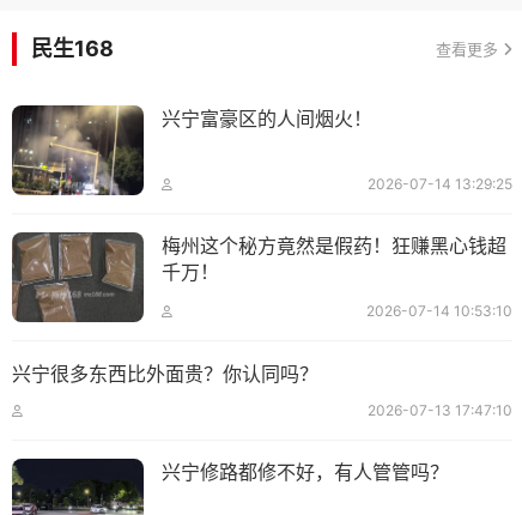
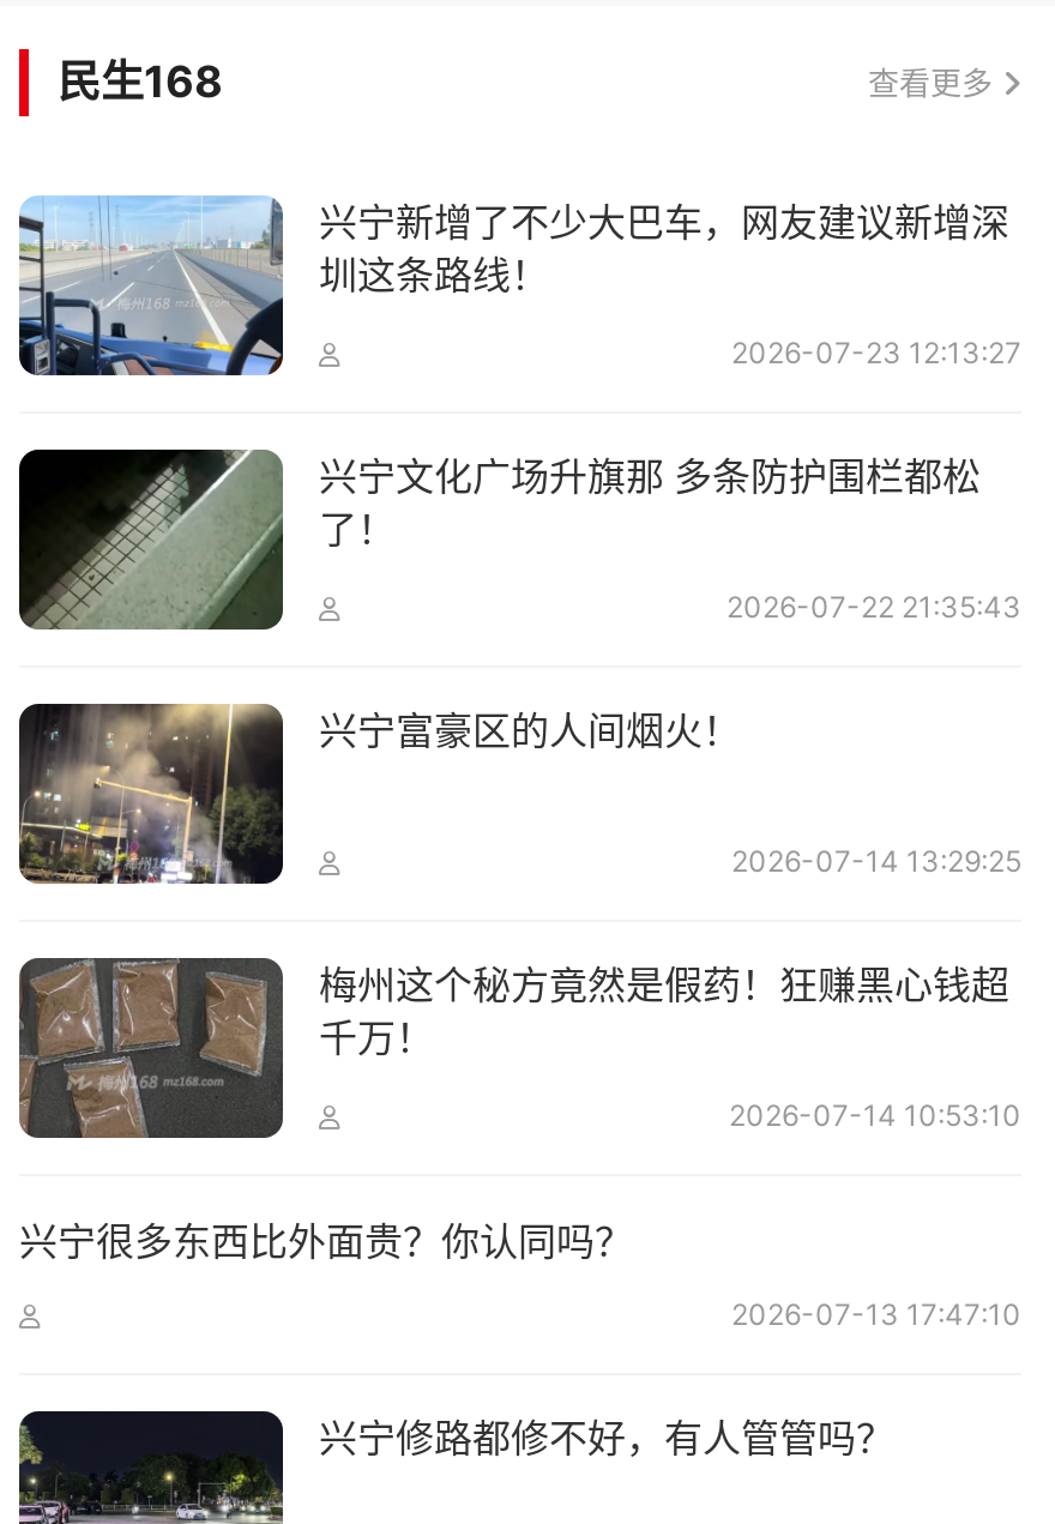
+ [image]
+ 兴宁新增了不少大巴车，网友建议新增深
+ 圳这条路线！
+ 2026-07-23 12:13:27
+ 兴宁文化广场升旗那 多条防护围栏都松
+ 了！
+ 2026-07-22 21:35:43

+ [image]
